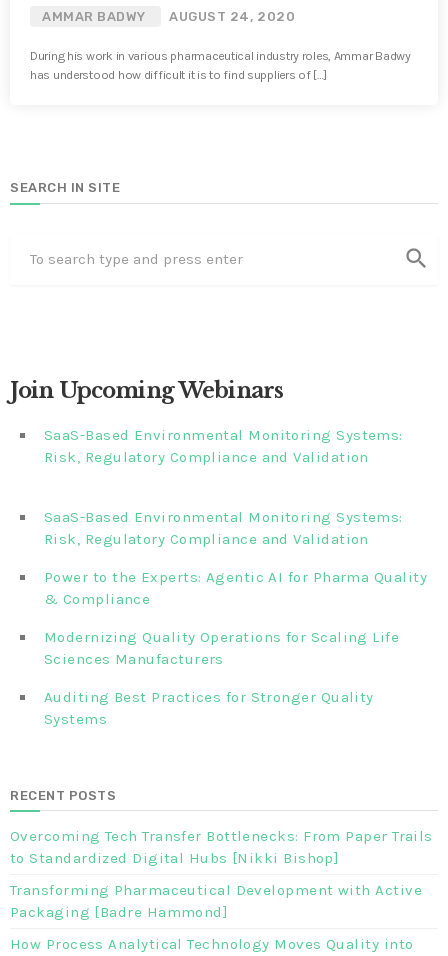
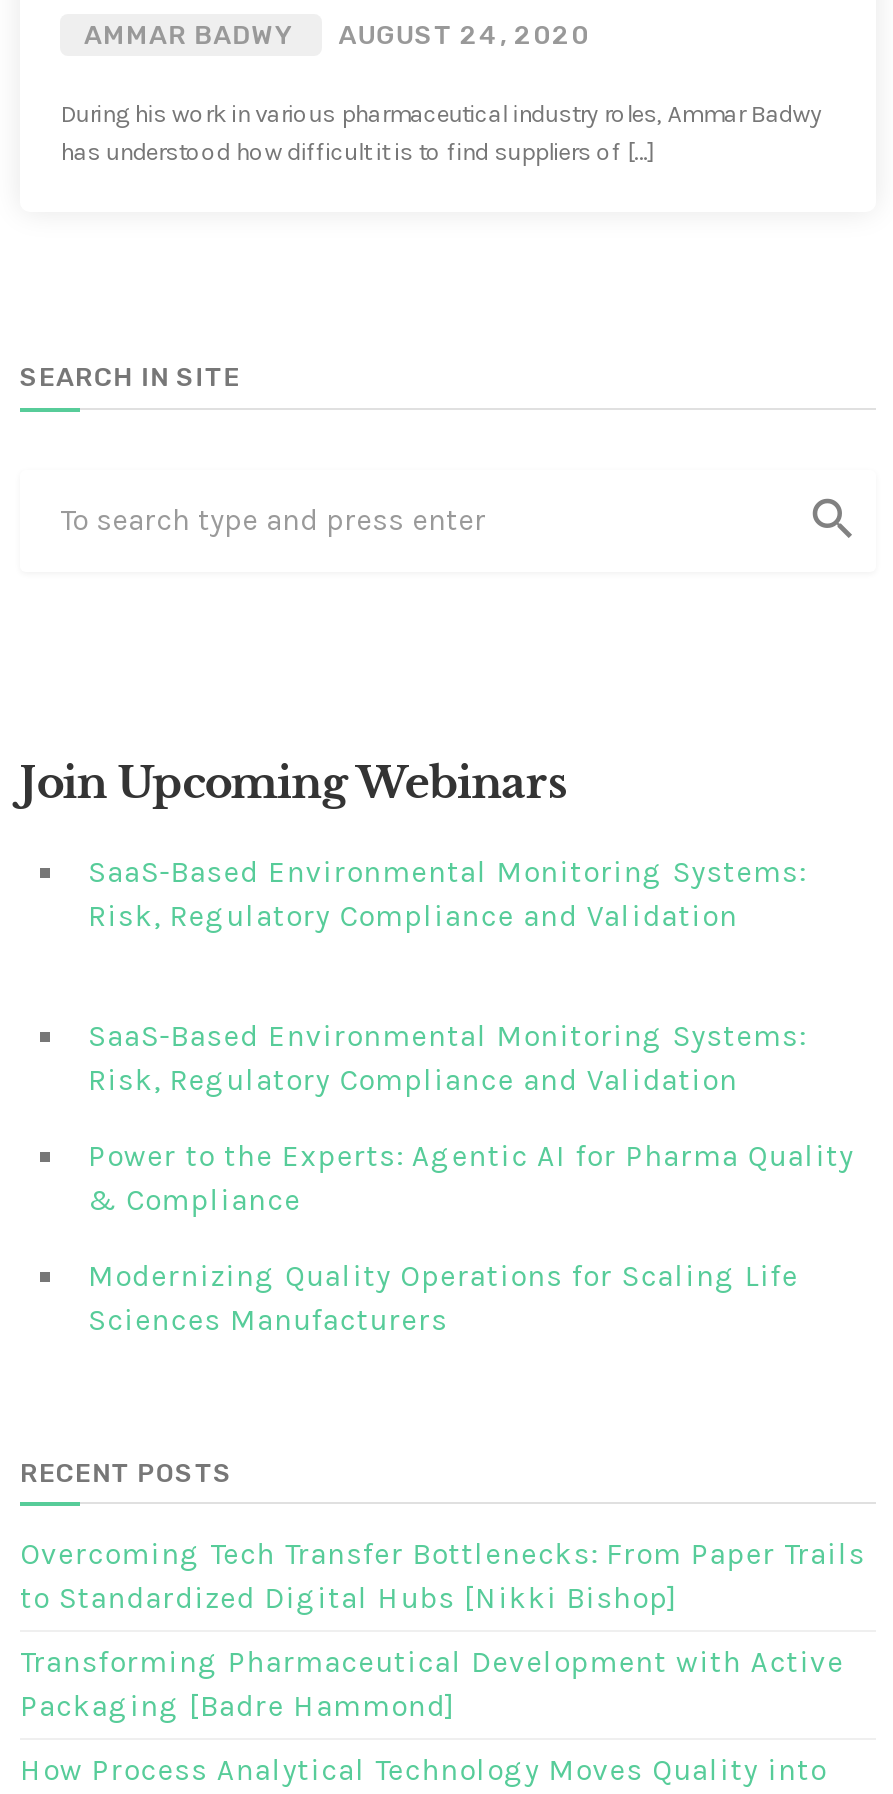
- Auditing Best Practices for Stronger Quality
- Systems
